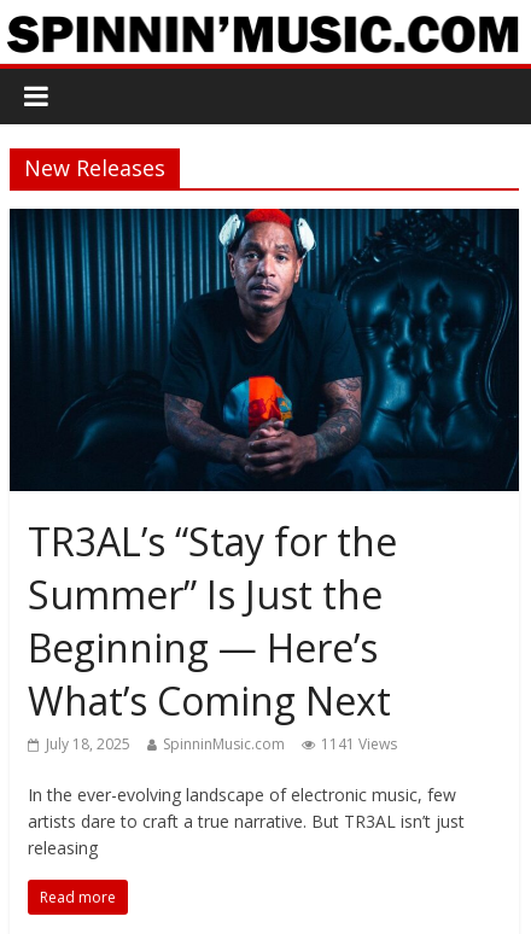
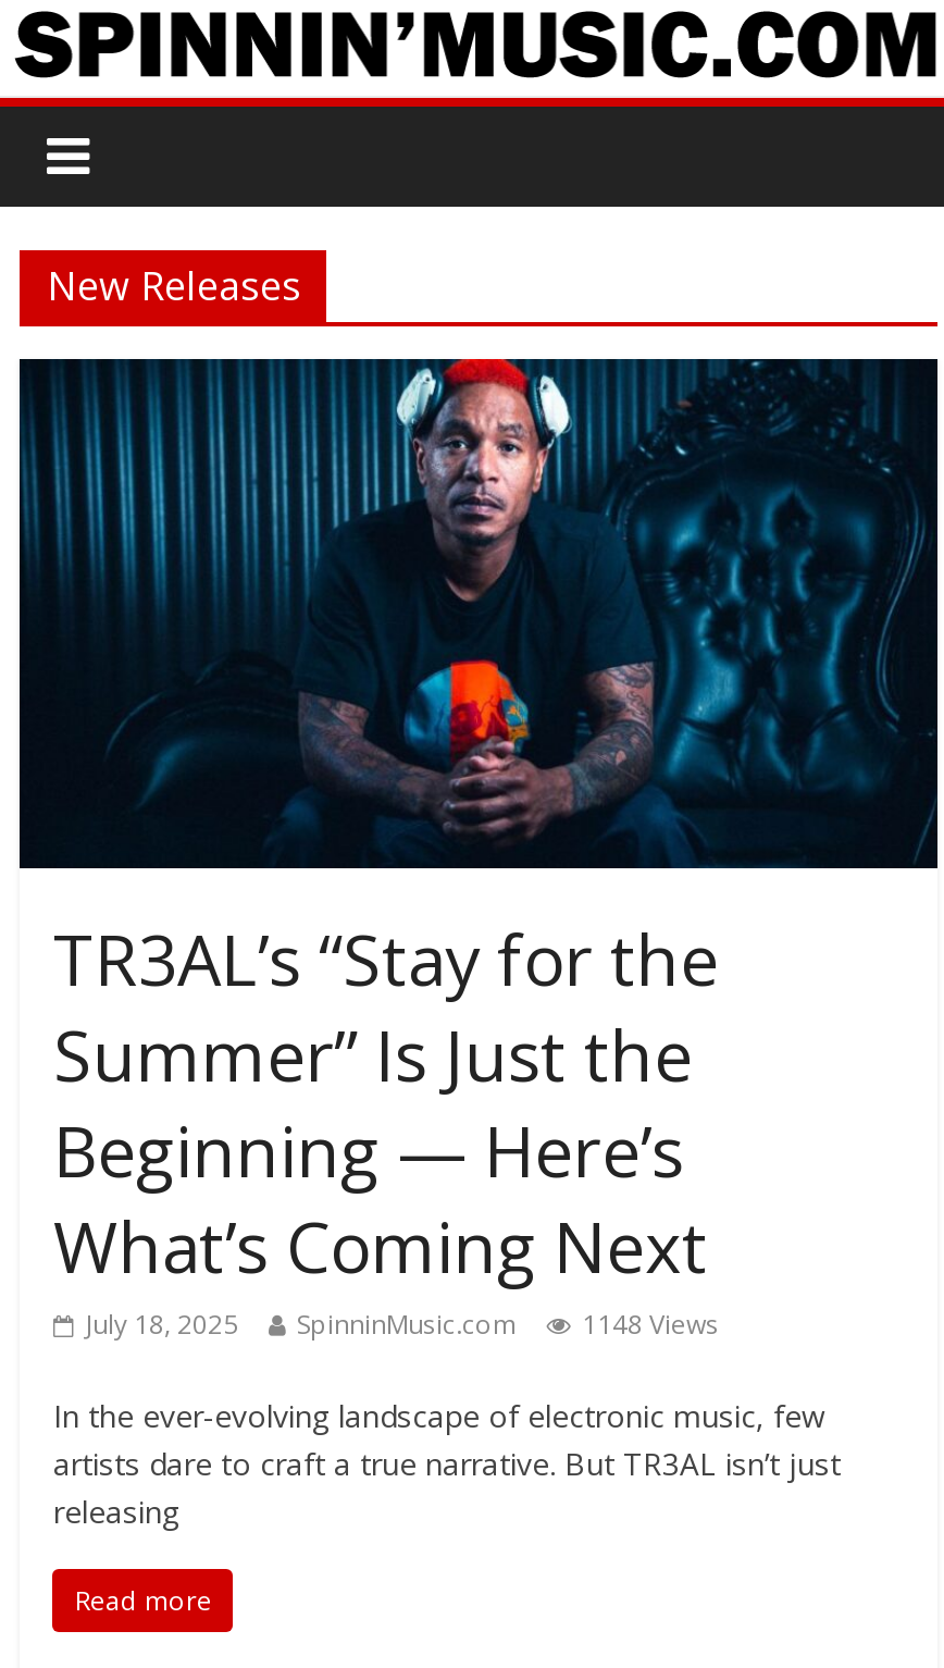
- July 18, 2025 SpinninMusic.com 1141 Views
+ July 18, 2025 SpinninMusic.com 1148 Views
